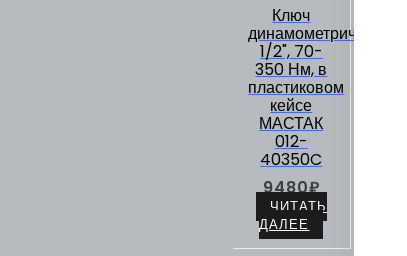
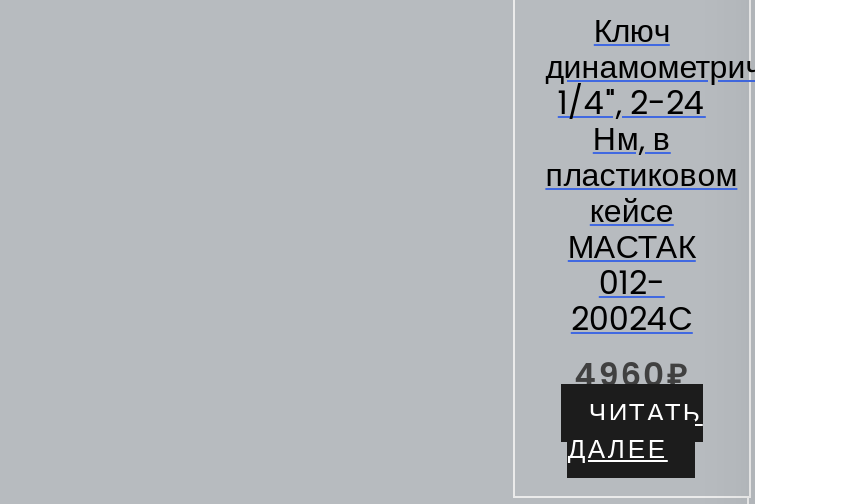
- 1/2", 70-
- 350 Нм, в
+ 1/4", 2-24
+ Нм, в

- 40350C
- 9480₽
+ 20024C
+ 4960₽
